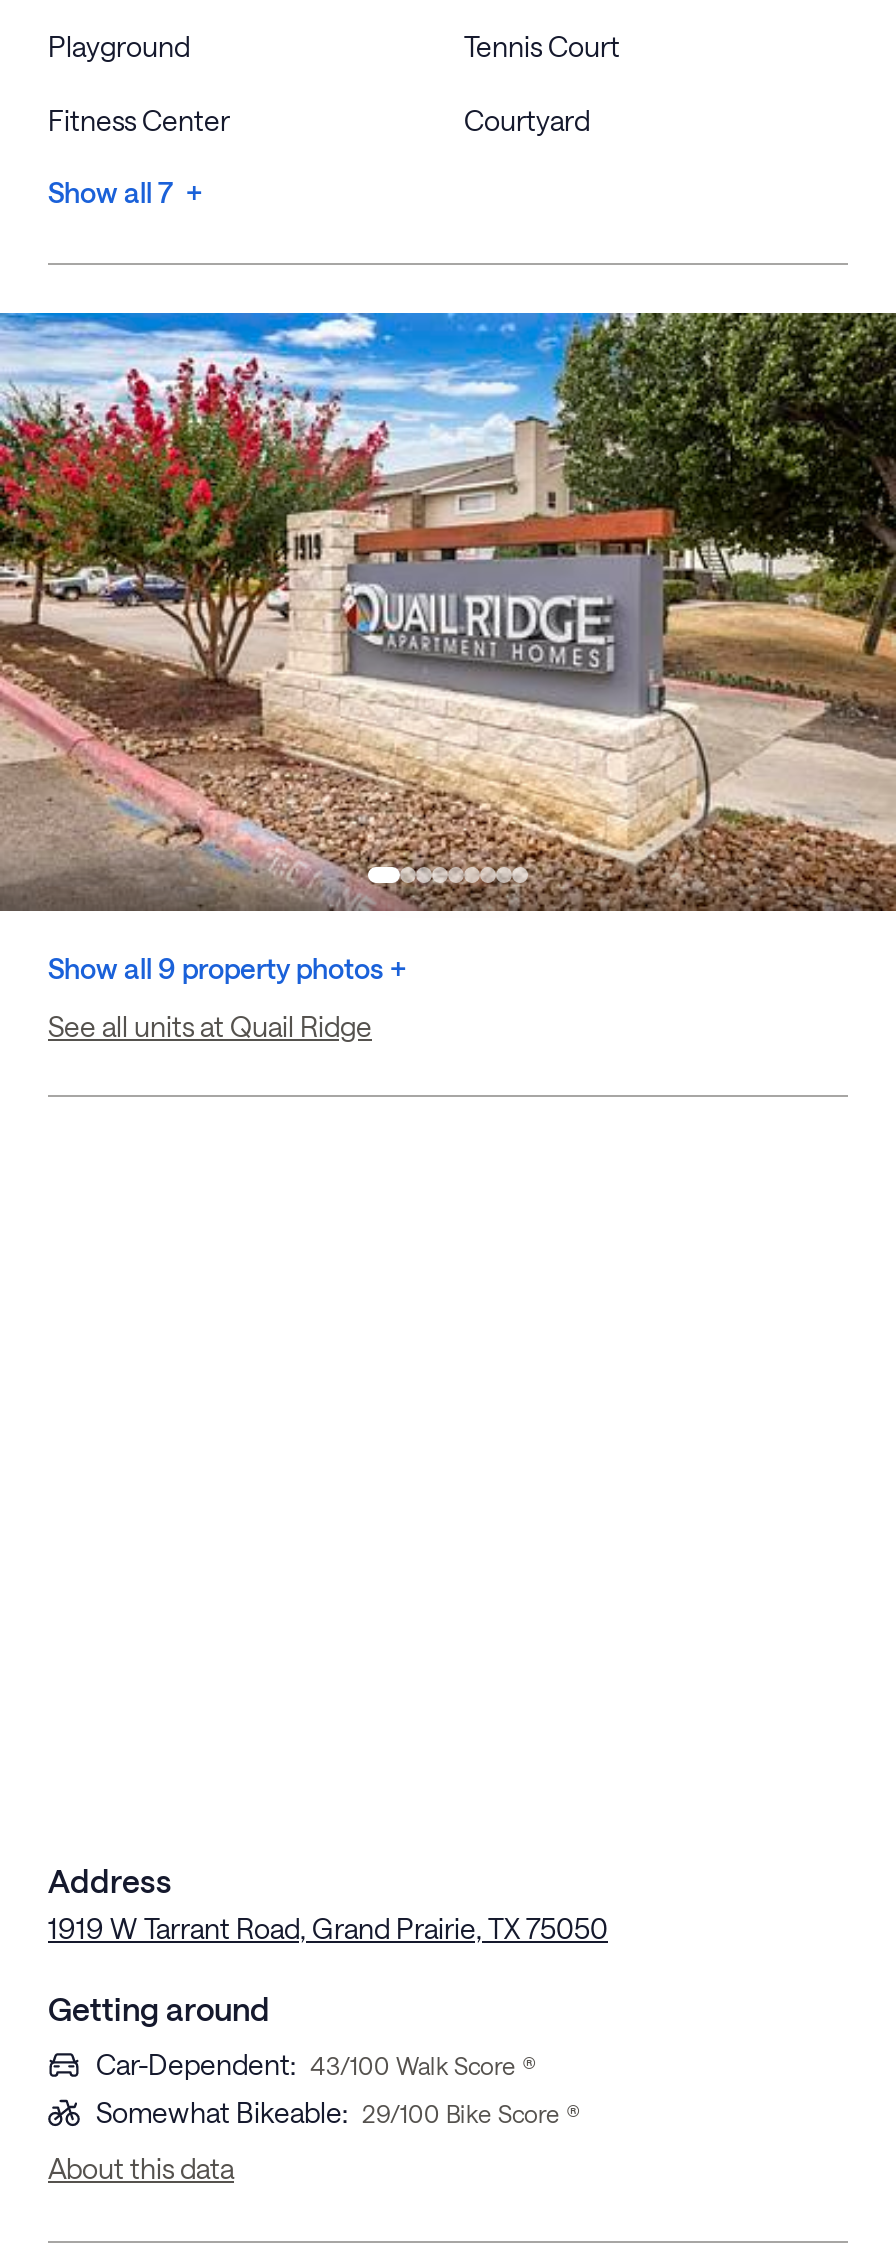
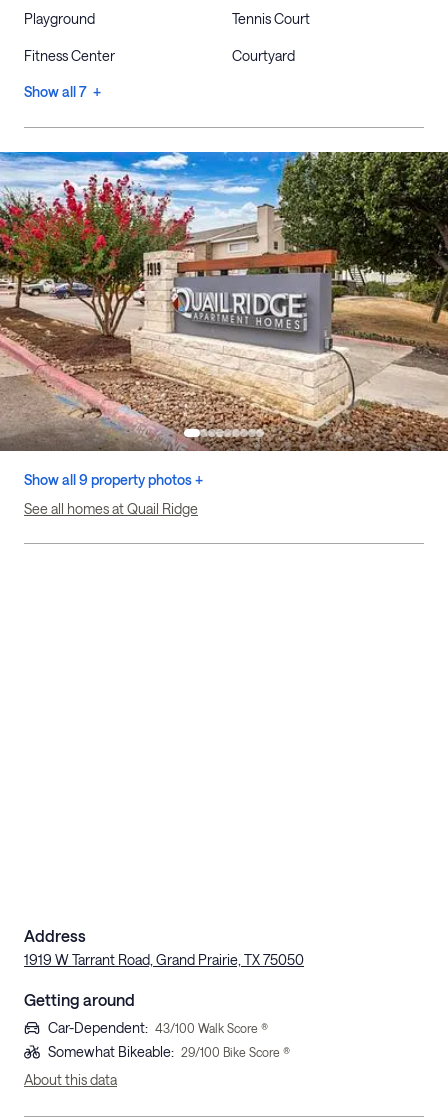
- See all units at Quail Ridge
+ See all homes at Quail Ridge
